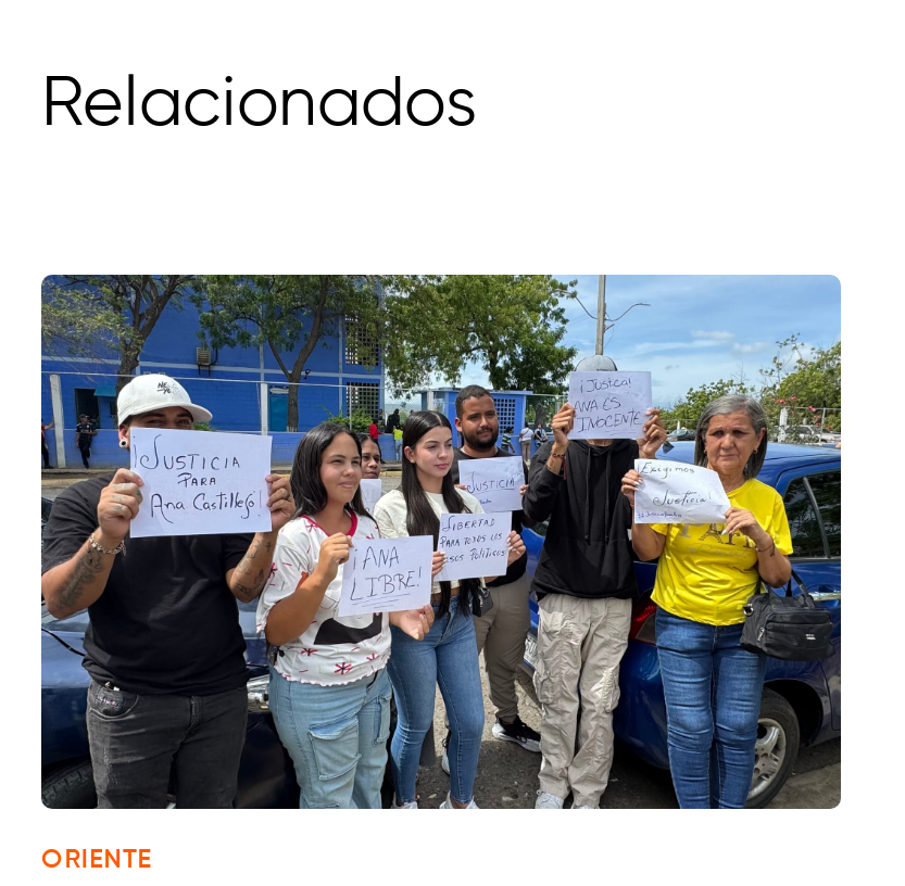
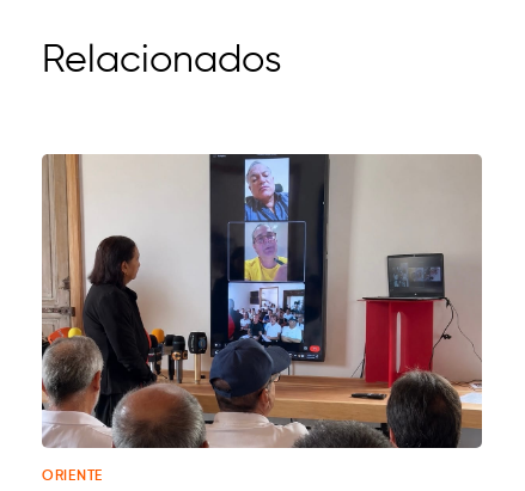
- [image]
+ [image]
